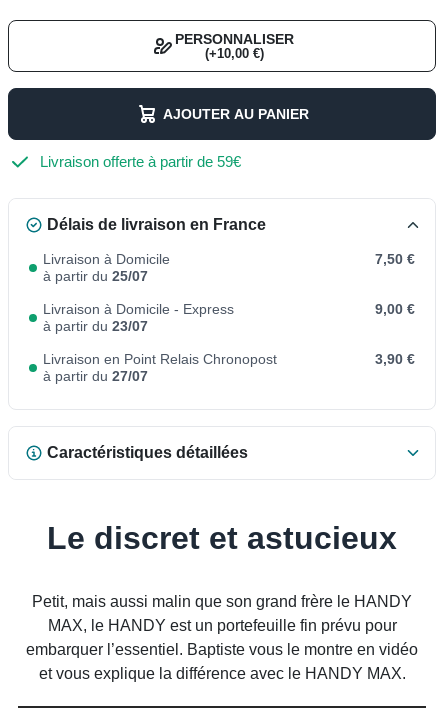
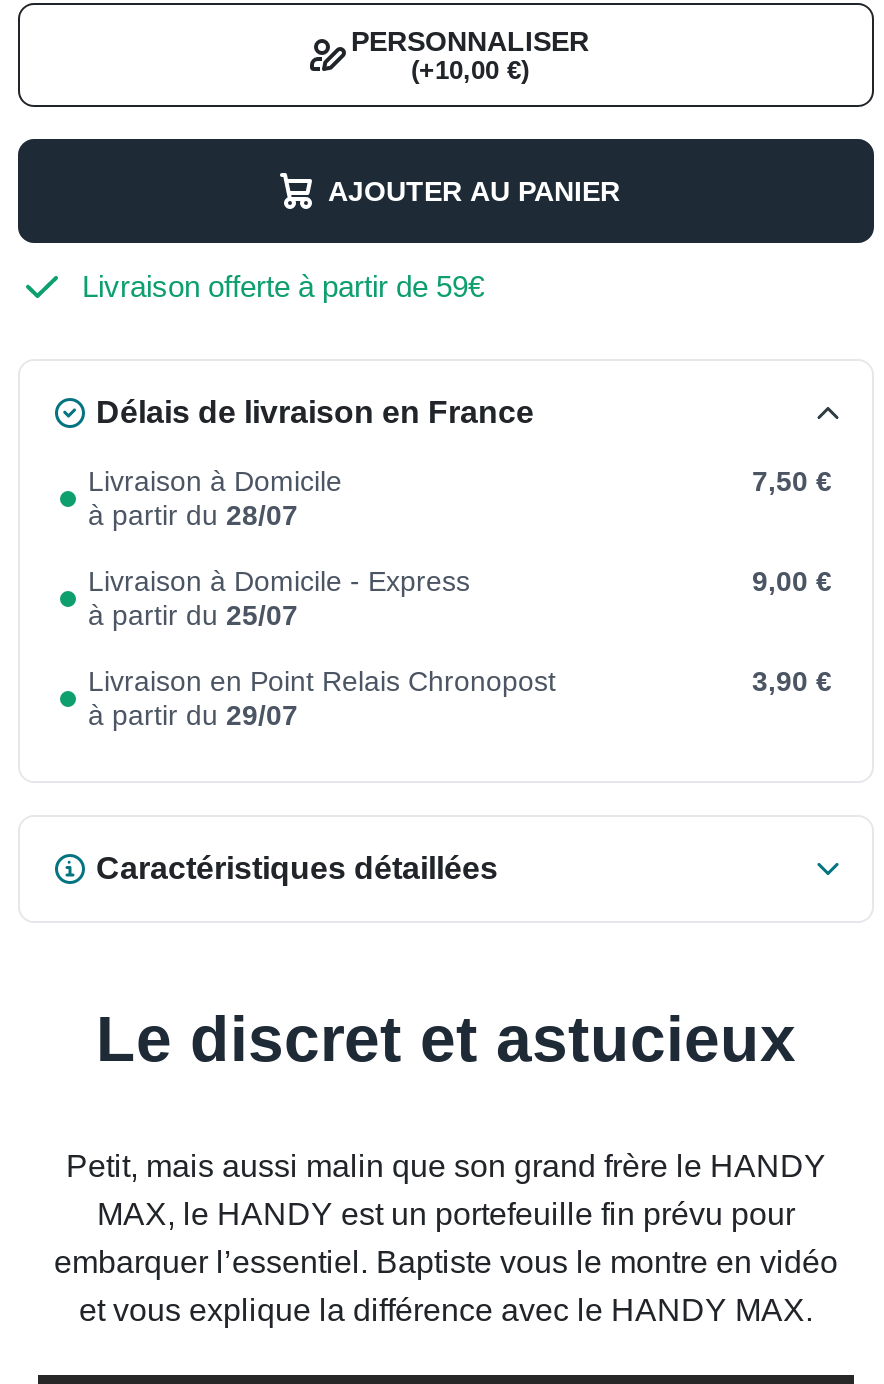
- à partir du 25/07
+ à partir du 28/07

- à partir du 23/07
+ à partir du 25/07

- à partir du 27/07
+ à partir du 29/07
